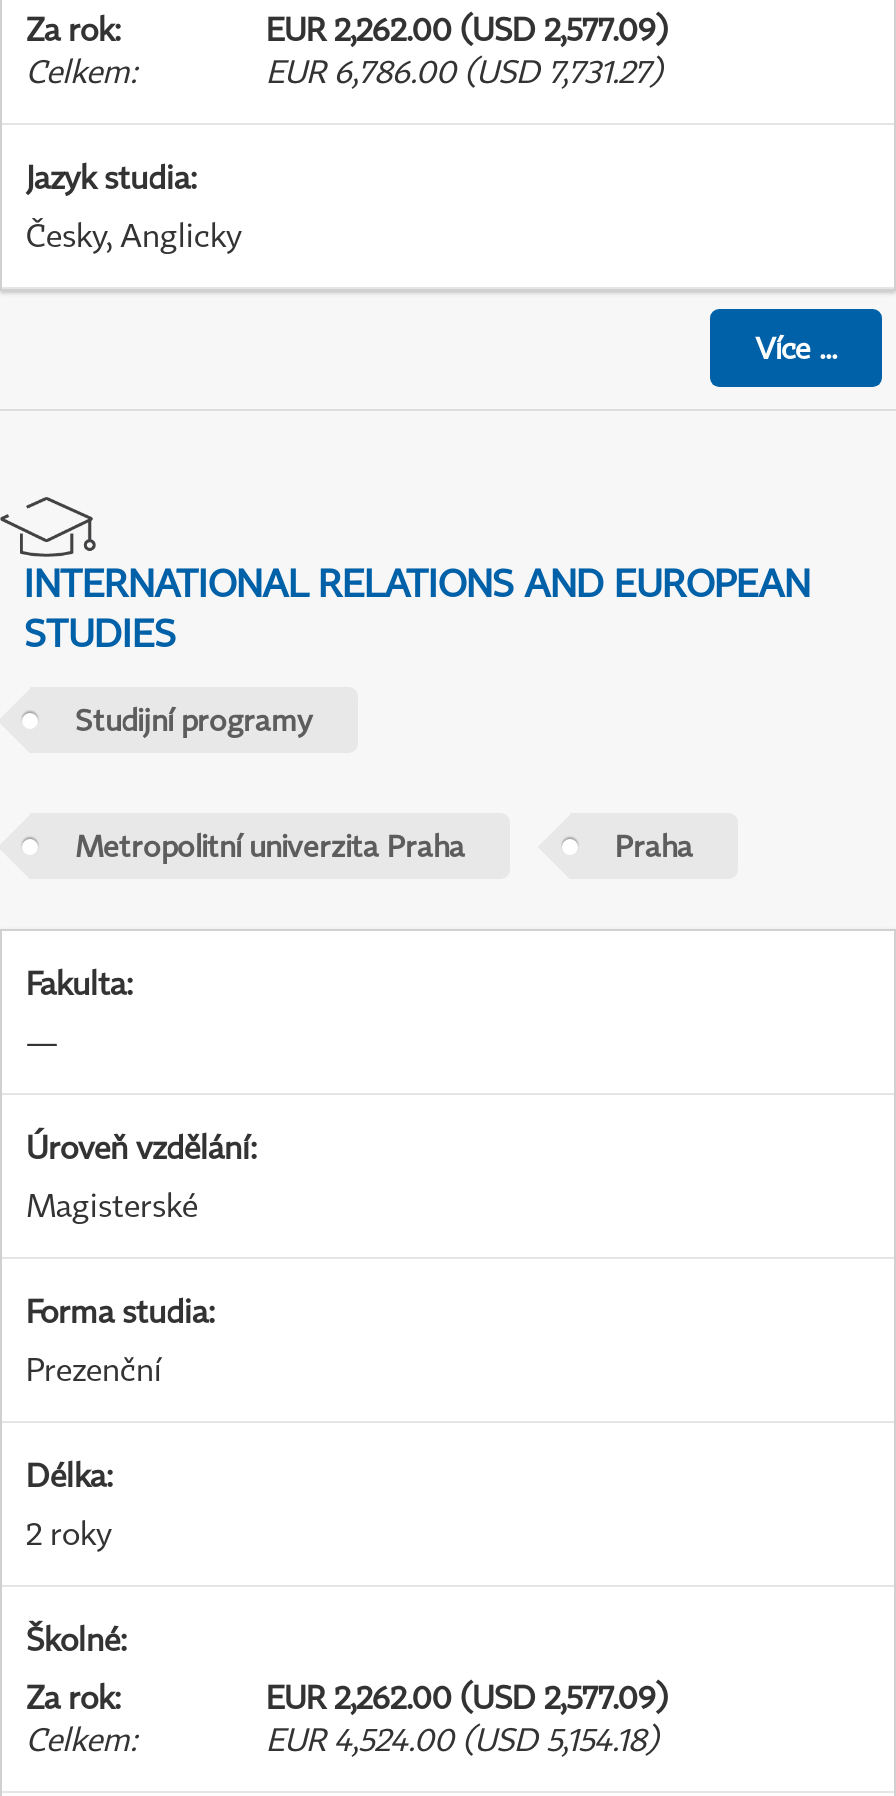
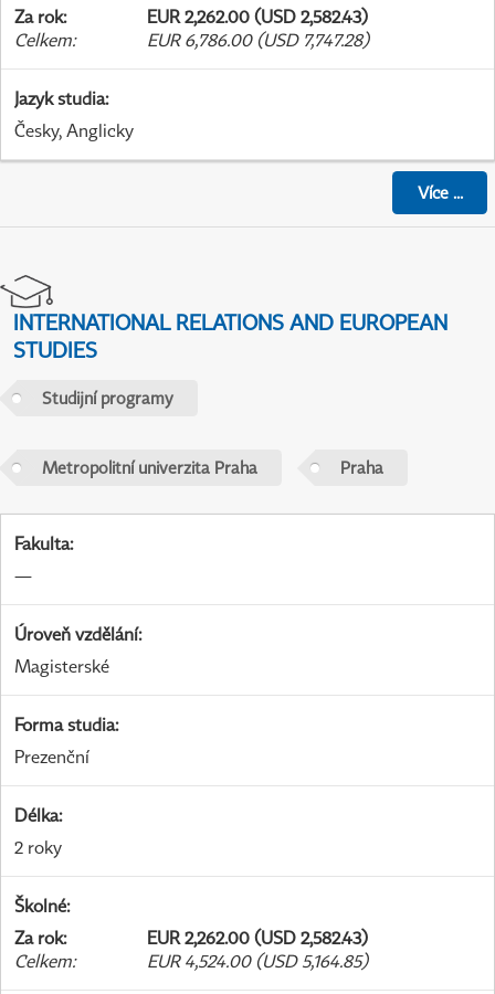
- EUR 2,262.00 (USD 2,577.09)
+ EUR 2,262.00 (USD 2,582.43)

- EUR 6,786.00 (USD 7,731.27)
+ EUR 6,786.00 (USD 7,747.28)

- EUR 2,262.00 (USD 2,577.09)
+ EUR 2,262.00 (USD 2,582.43)

- EUR 4,524.00 (USD 5,154.18)
+ EUR 4,524.00 (USD 5,164.85)
